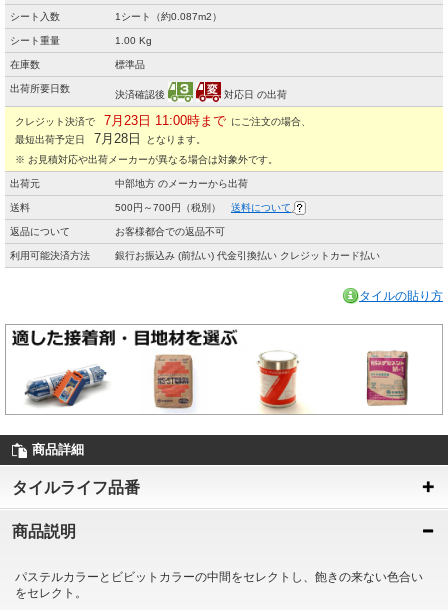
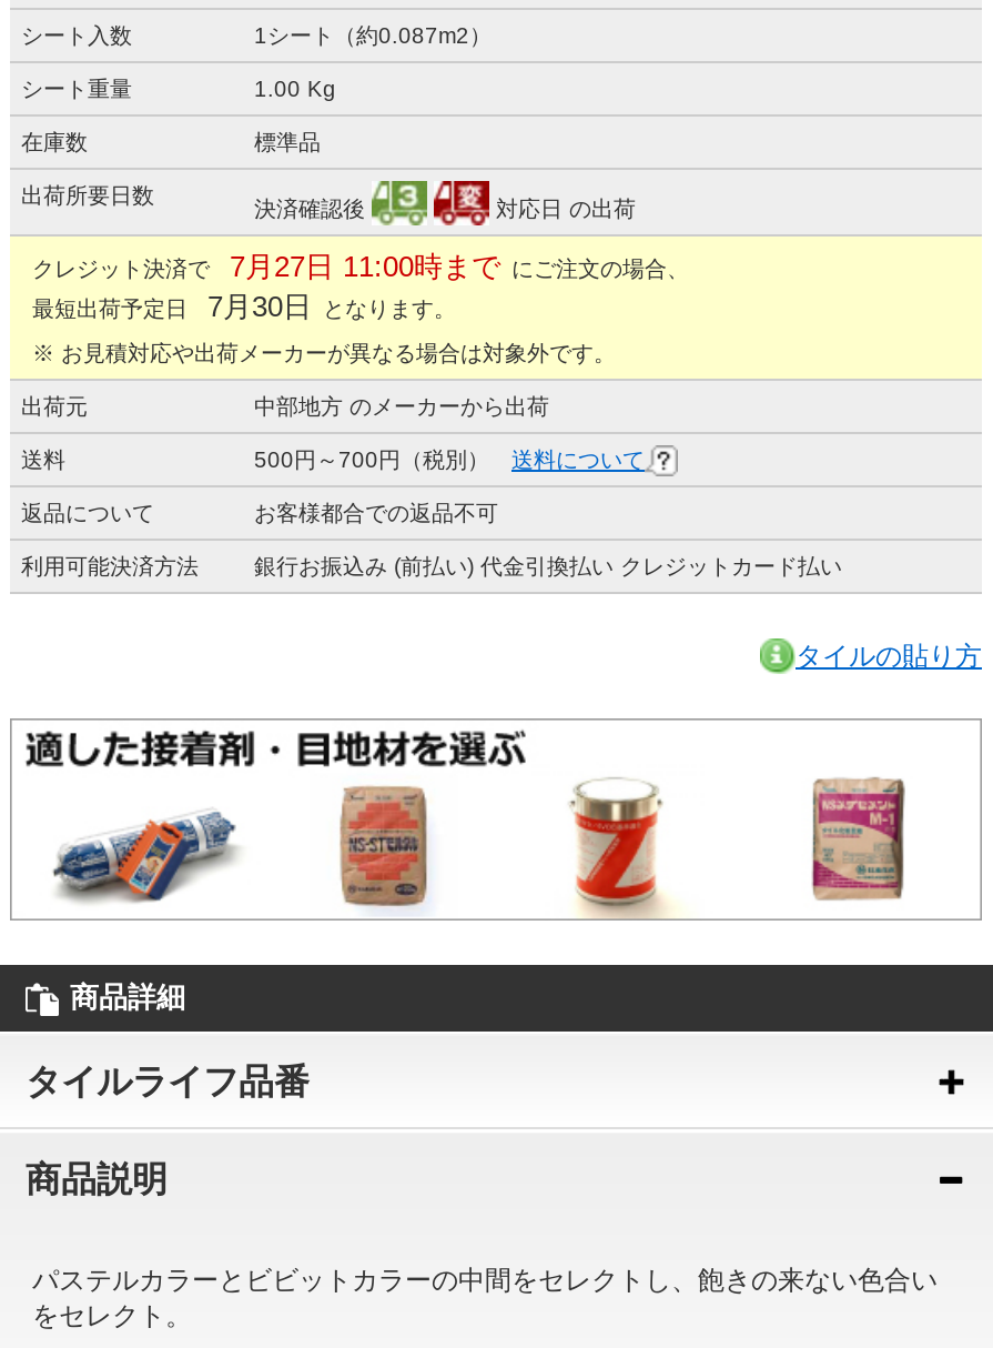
- クレジット決済で 7月23日 11:00時まで にご注文の場合、
+ クレジット決済で 7月27日 11:00時まで にご注文の場合、

- 最短出荷予定日 7月28日 となります。
+ 最短出荷予定日 7月30日 となります。
